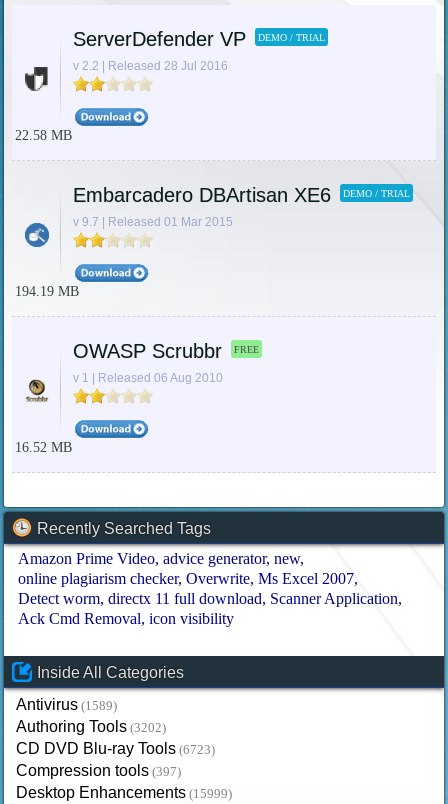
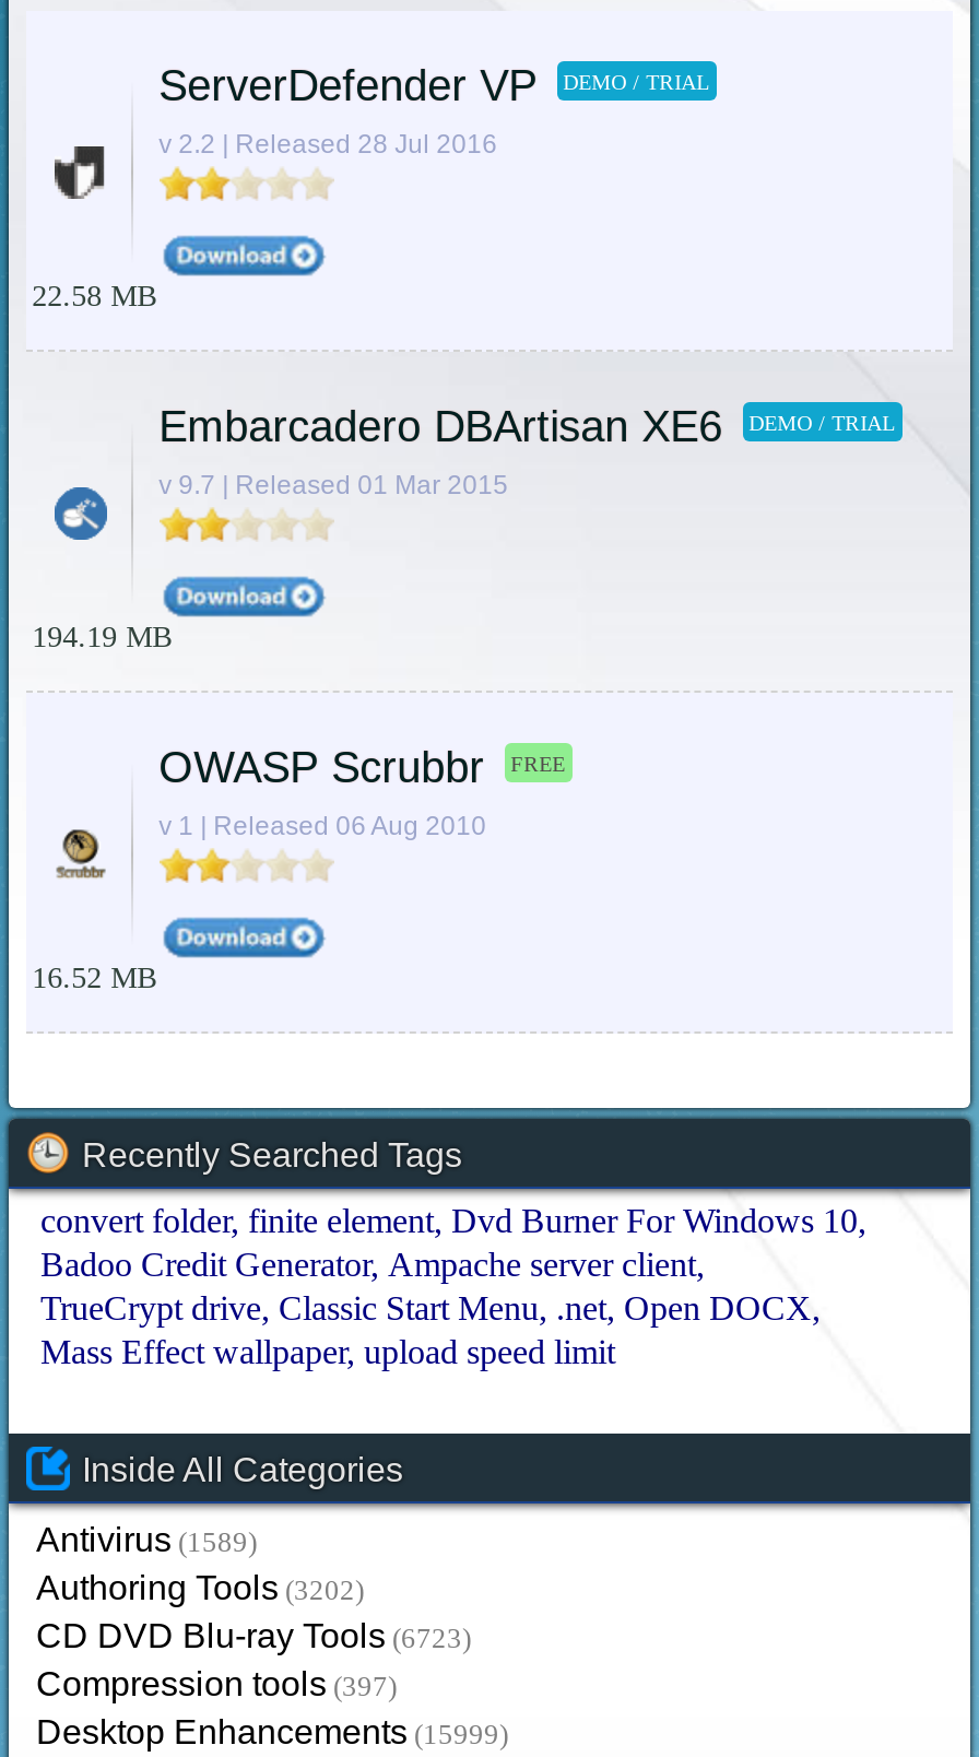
- Amazon Prime Video advice generator new
- online plagiarism checker Overwrite Ms Excel 2007
- Detect worm directx 11 full download Scanner Application
- Ack Cmd Removal icon visibility
+ convert folder finite element Dvd Burner For Windows 10
+ Badoo Credit Generator Ampache server client
+ TrueCrypt drive Classic Start Menu .net Open DOCX
+ Mass Effect wallpaper upload speed limit
